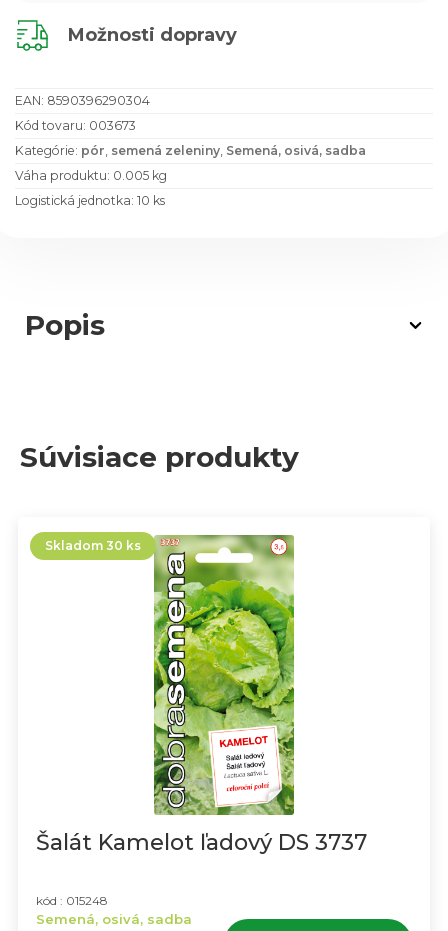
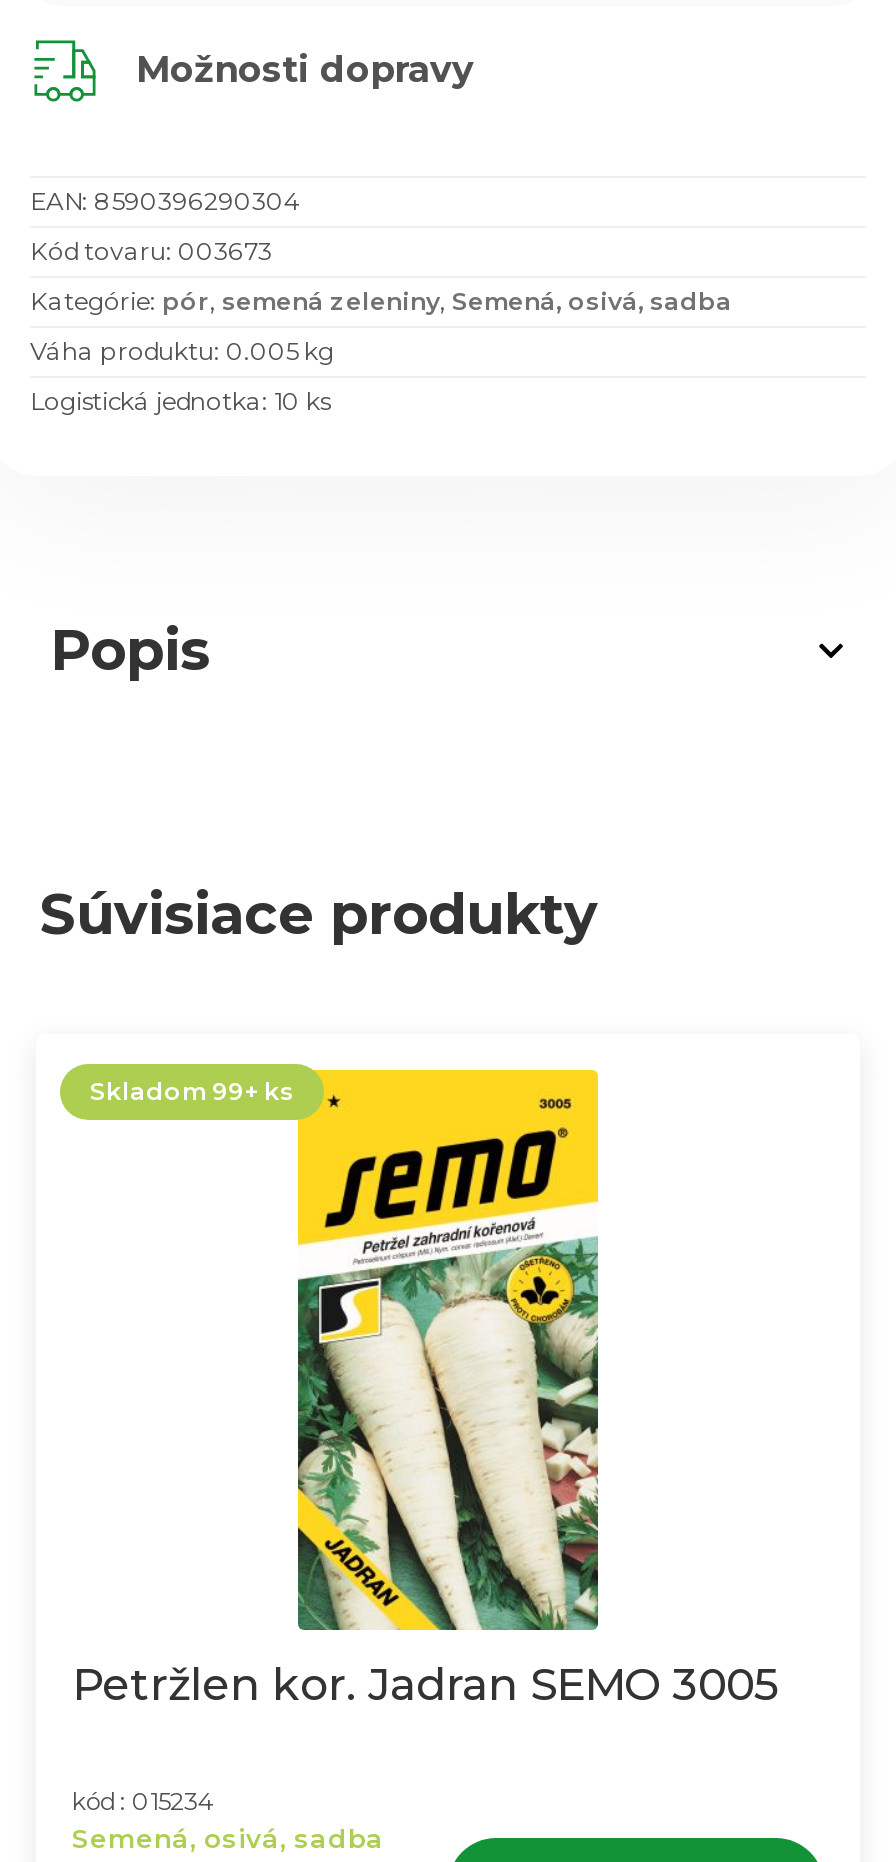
- [image]
- Skladom 30 ks
+ [image]
+ Skladom 99+ ks

- Šalát Kamelot ľadový DS 3737
+ Petržlen kor. Jadran SEMO 3005

- kód : 015248
+ kód : 015234
